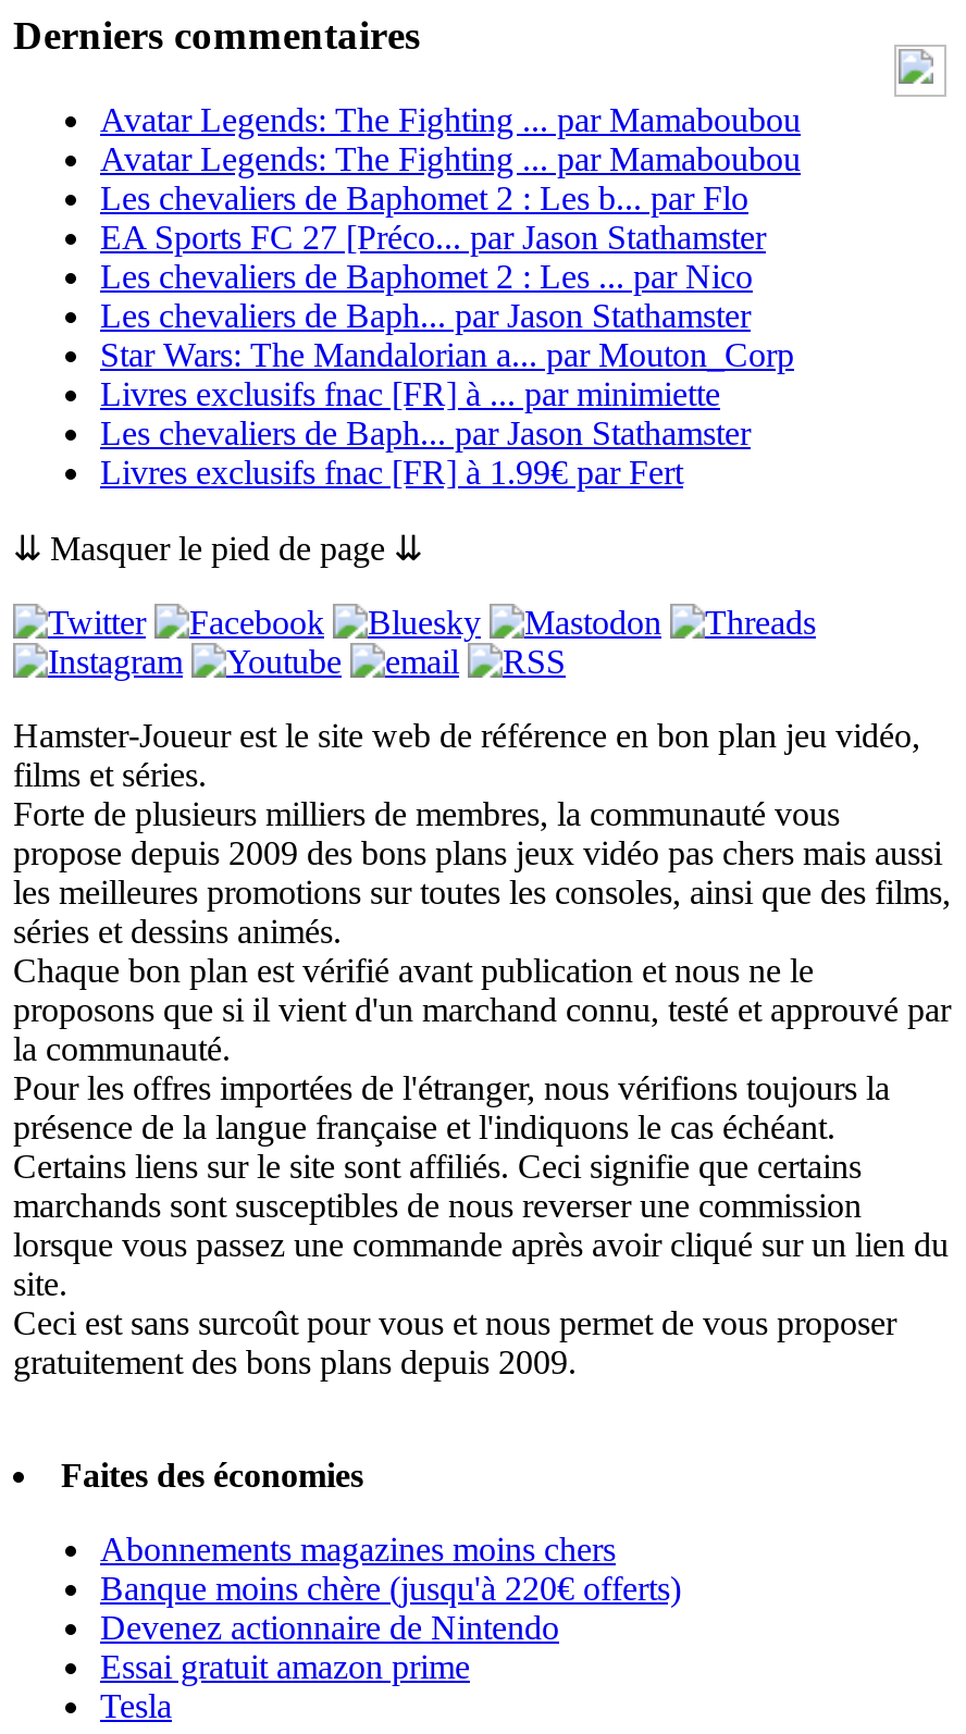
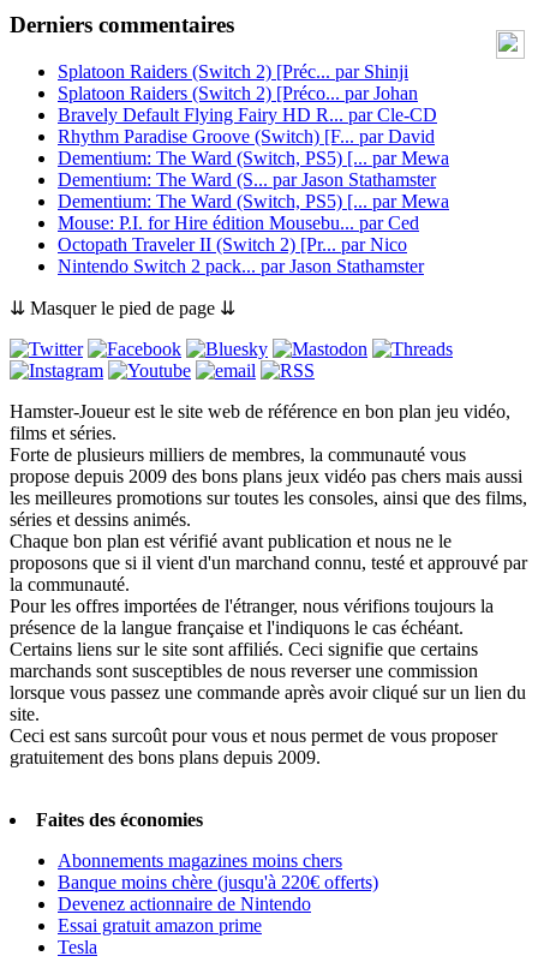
- Avatar Legends: The Fighting ... par Mamaboubou
- Avatar Legends: The Fighting ... par Mamaboubou
- Les chevaliers de Baphomet 2 : Les b... par Flo
- EA Sports FC 27 [Préco... par Jason Stathamster
- Les chevaliers de Baphomet 2 : Les ... par Nico
- Les chevaliers de Baph... par Jason Stathamster
- Star Wars: The Mandalorian a... par Mouton_Corp
- Livres exclusifs fnac [FR] à ... par minimiette
- Les chevaliers de Baph... par Jason Stathamster
- Livres exclusifs fnac [FR] à 1.99€par Fert
+ Splatoon Raiders (Switch 2) [Préc... par Shinji
+ Splatoon Raiders (Switch 2) [Préco... par Johan
+ Bravely Default Flying Fairy HD R... par Cle-CD
+ Rhythm Paradise Groove (Switch) [F... par David
+ Dementium: The Ward (Switch, PS5) [... par Mewa
+ Dementium: The Ward (S... par Jason Stathamster
+ Dementium: The Ward (Switch, PS5) [... par Mewa
+ Mouse: P.I. for Hire édition Mousebu... par Ced
+ Octopath Traveler II (Switch 2) [Pr... par Nico
+ Nintendo Switch 2 pack... par Jason Stathamster
